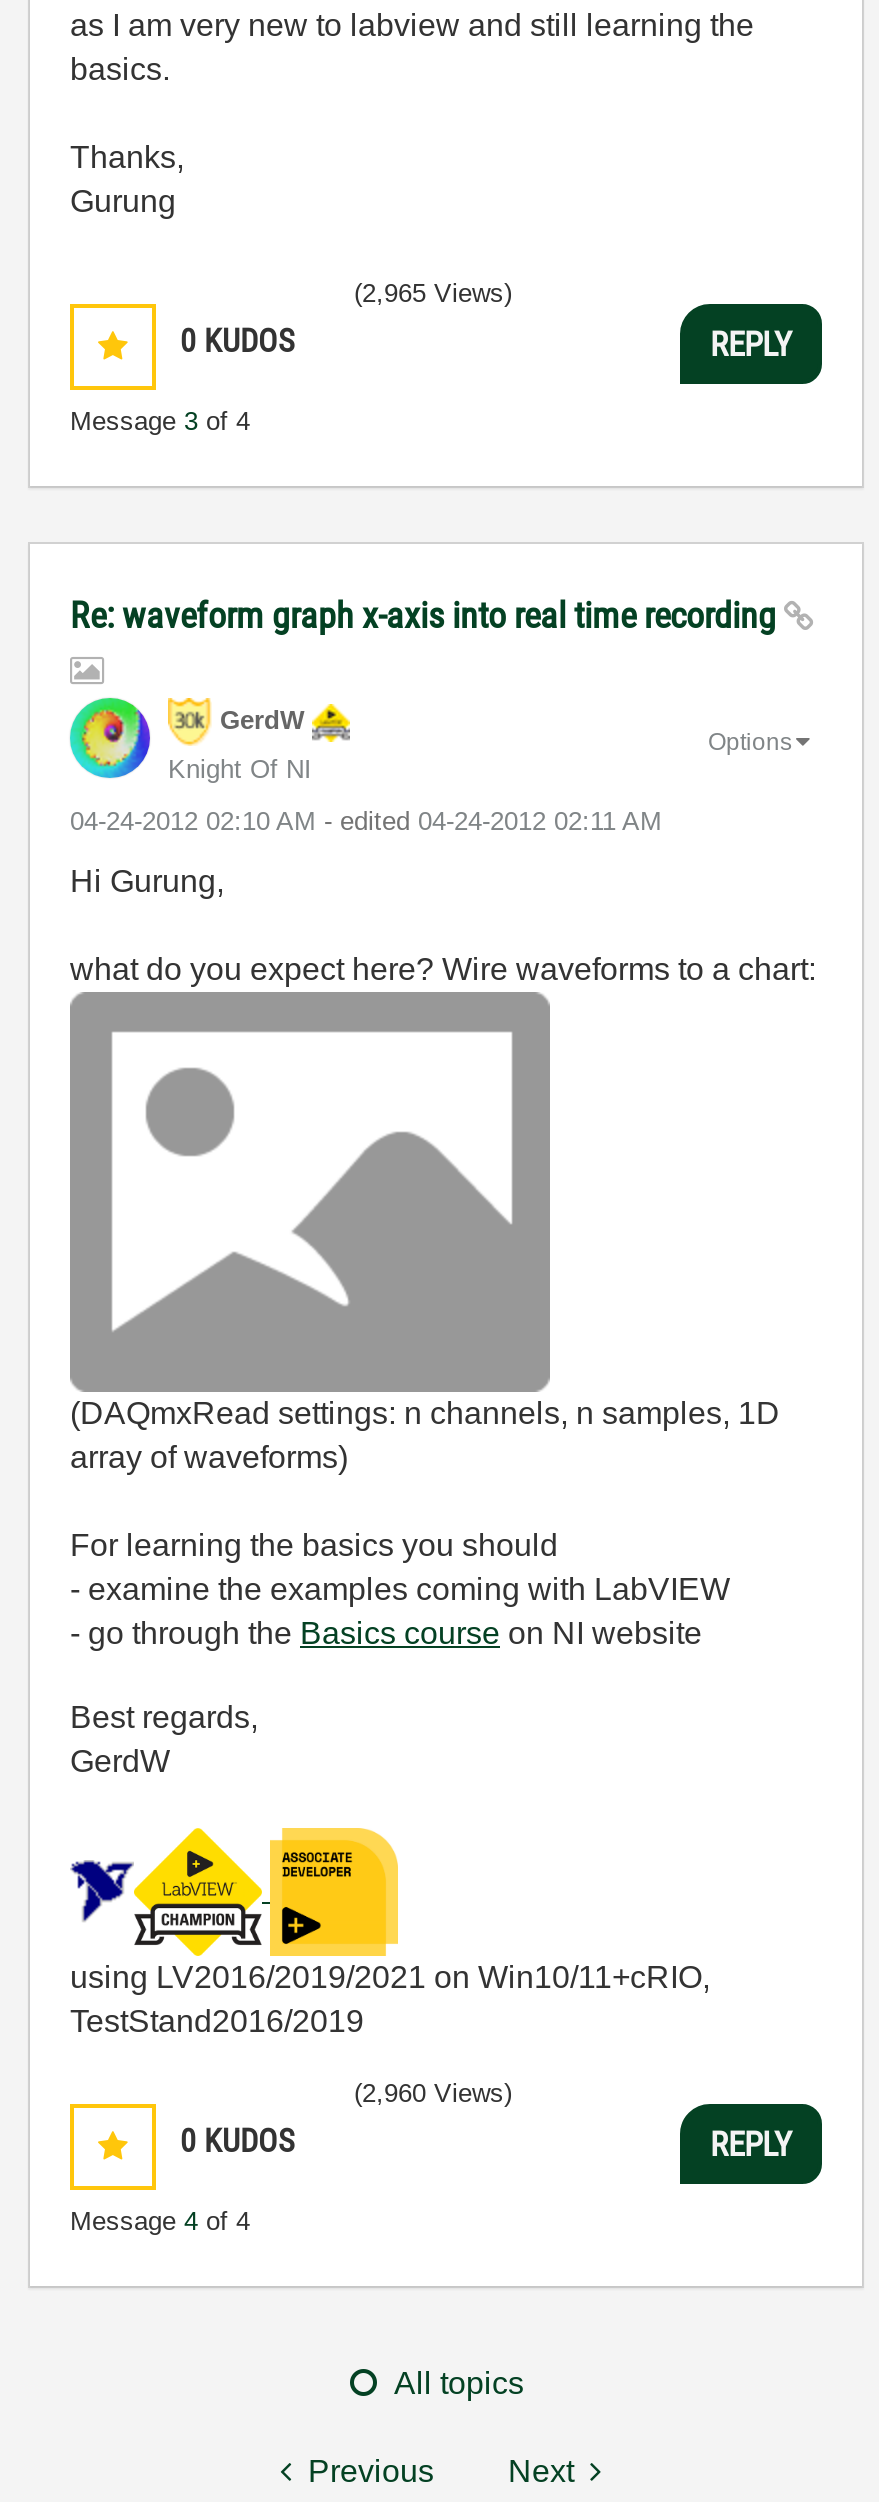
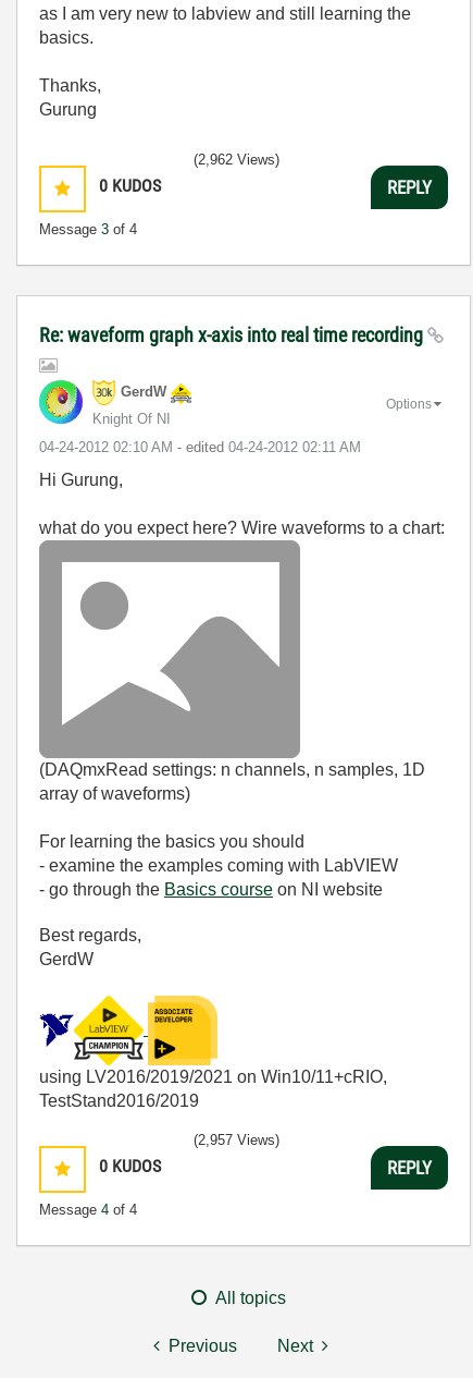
- (2,965 Views)
+ (2,962 Views)

- (2,960 Views)
+ (2,957 Views)
